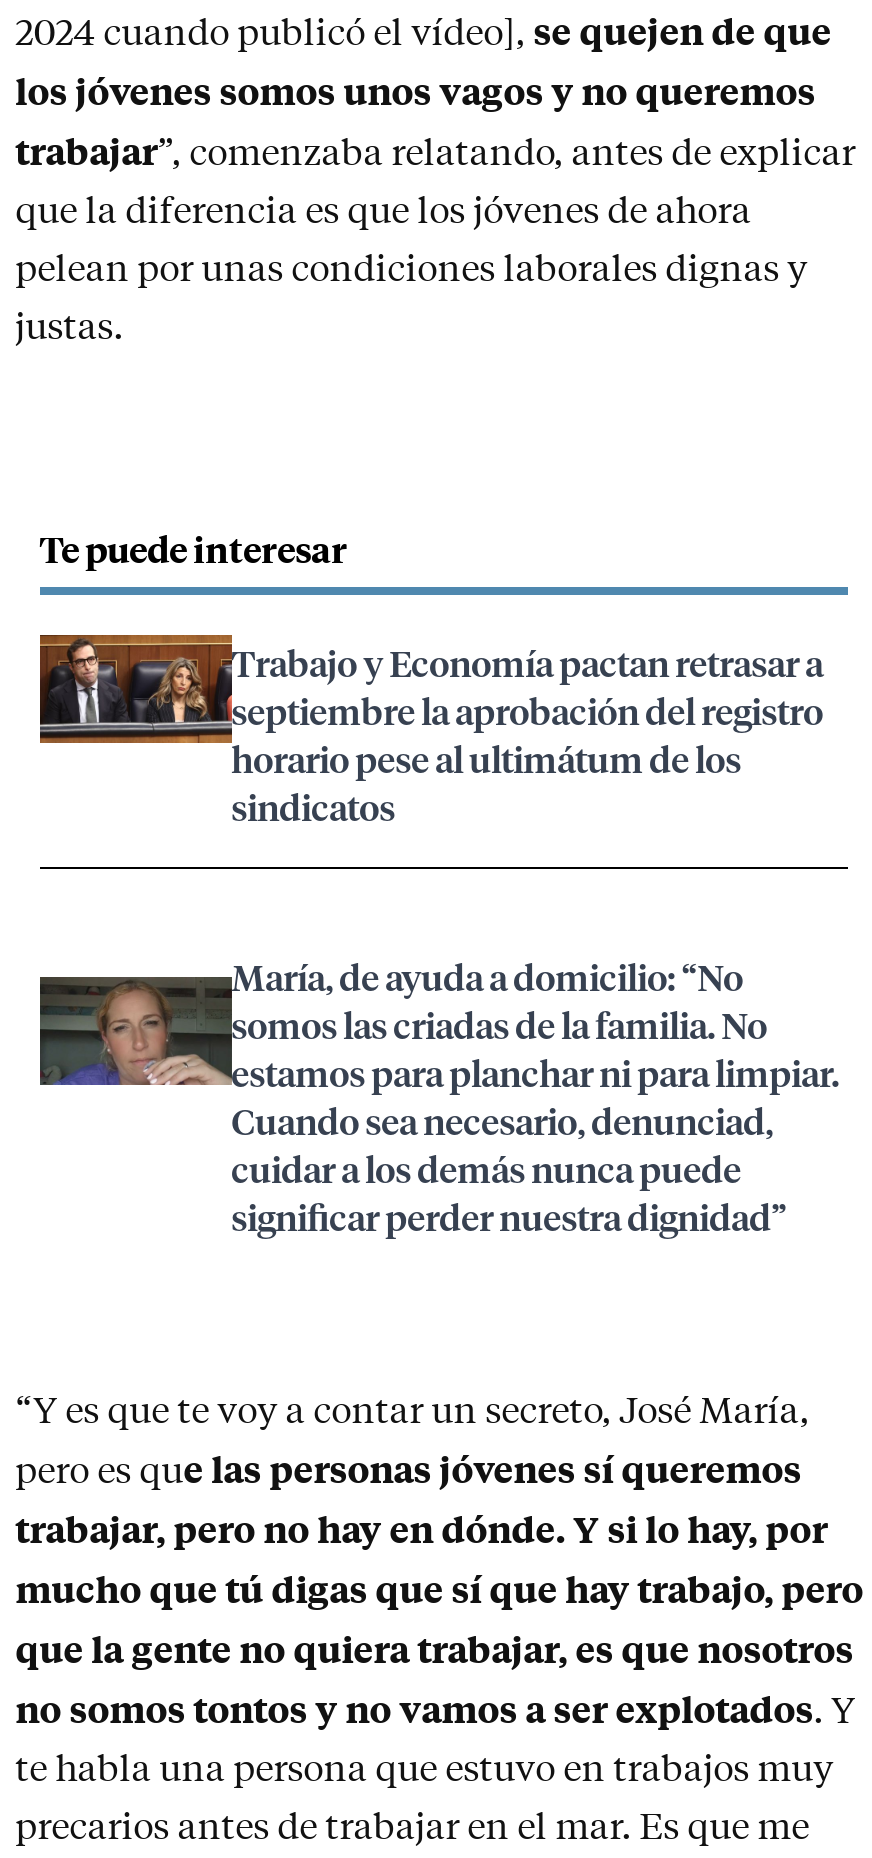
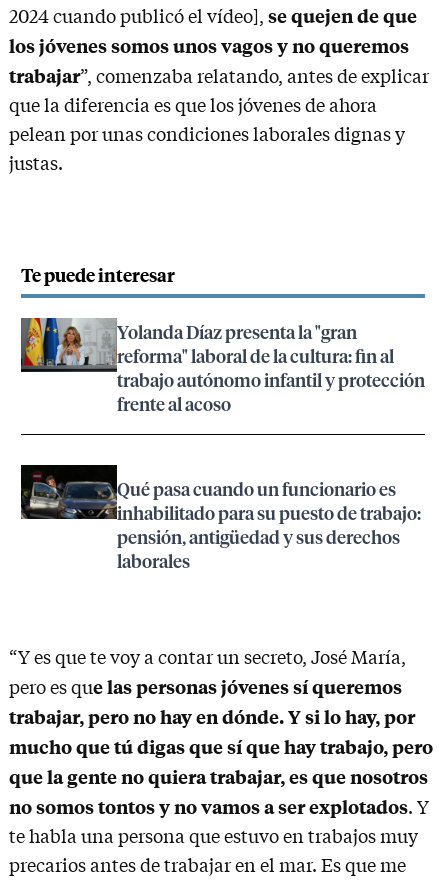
- [image]
- Trabajo y Economía pactan retrasar a
- septiembre la aprobación del registro
- horario pese al ultimátum de los
- sindicatos
+ [image]
+ Yolanda Díaz presenta la "gran
+ reforma" laboral de la cultura: fin al
+ trabajo autónomo infantil y protección
+ frente al acoso

- [image]
- María, de ayuda a domicilio: “No
- somos las criadas de la familia. No
- estamos para planchar ni para limpiar.
- Cuando sea necesario, denunciad,
- cuidar a los demás nunca puede
- significar perder nuestra dignidad”
+ [image]
+ Qué pasa cuando un funcionario es
+ inhabilitado para su puesto de trabajo:
+ pensión, antigüedad y sus derechos
+ laborales
